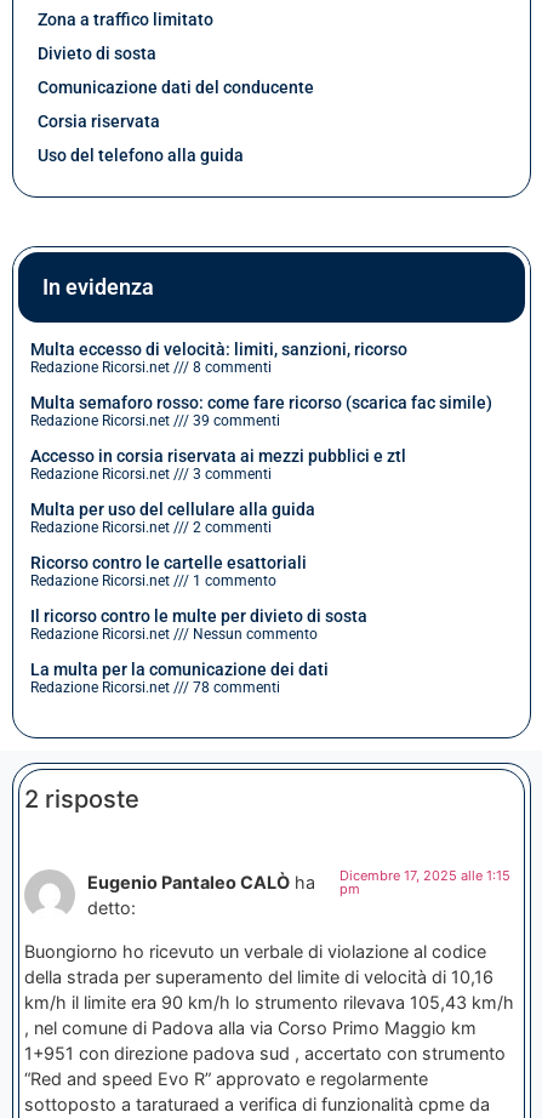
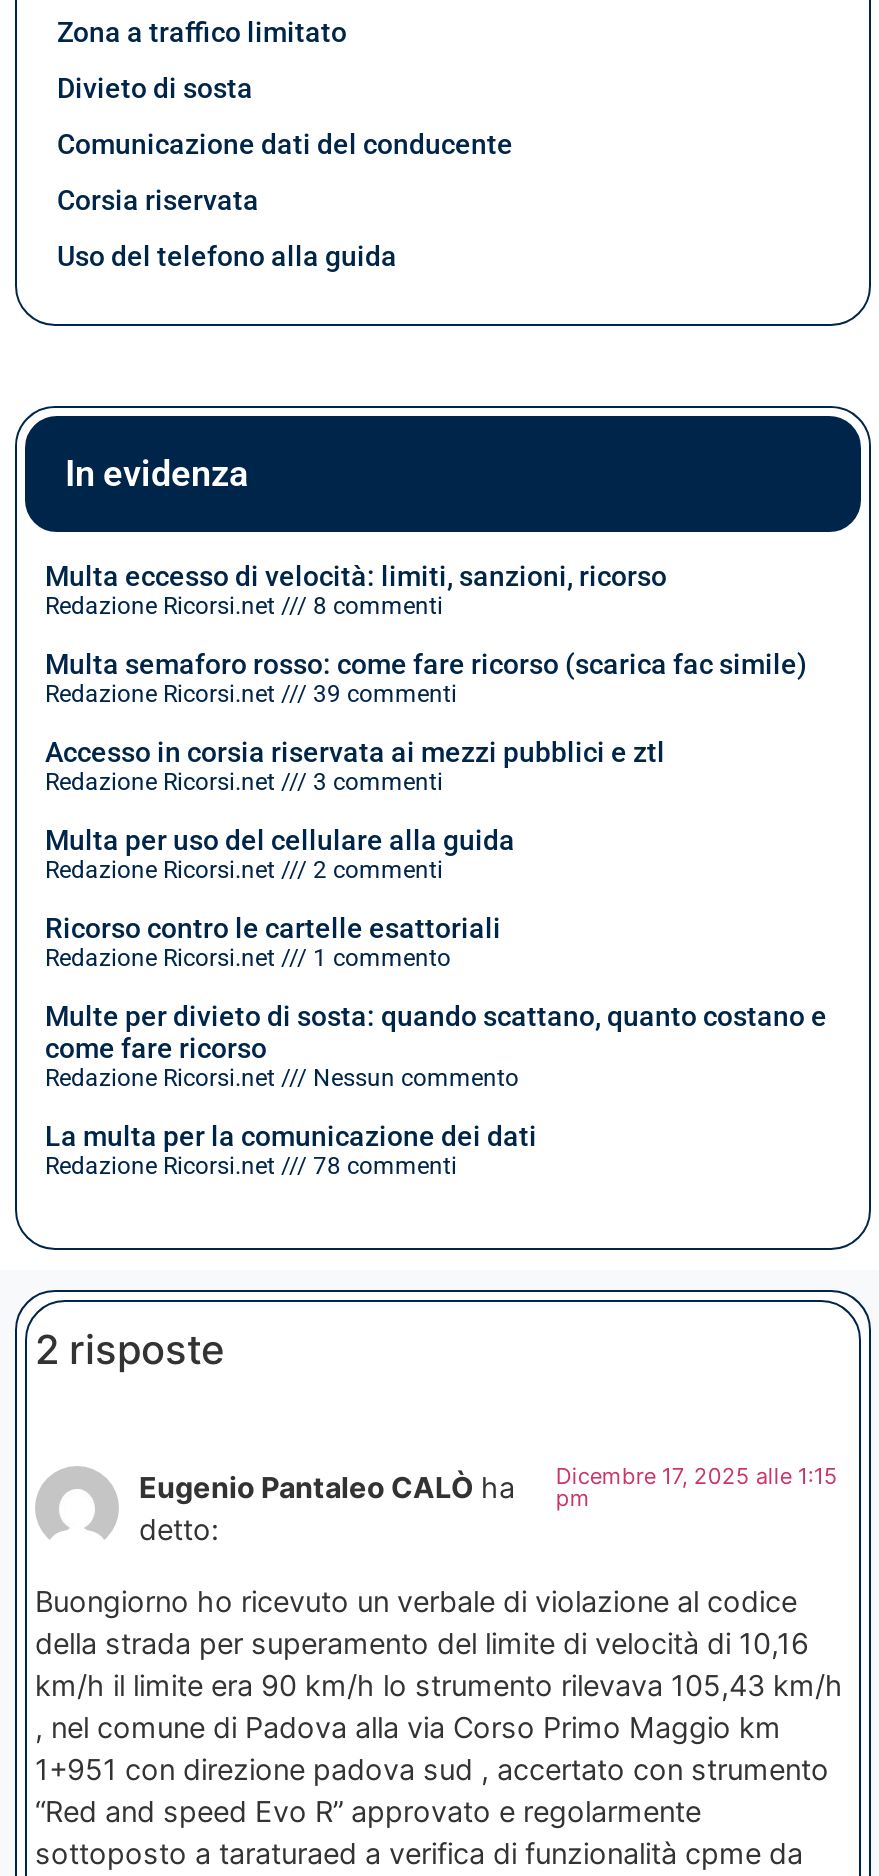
- Il ricorso contro le multe per divieto di sosta
+ Multe per divieto di sosta: quando scattano, quanto costano e
+ come fare ricorso
